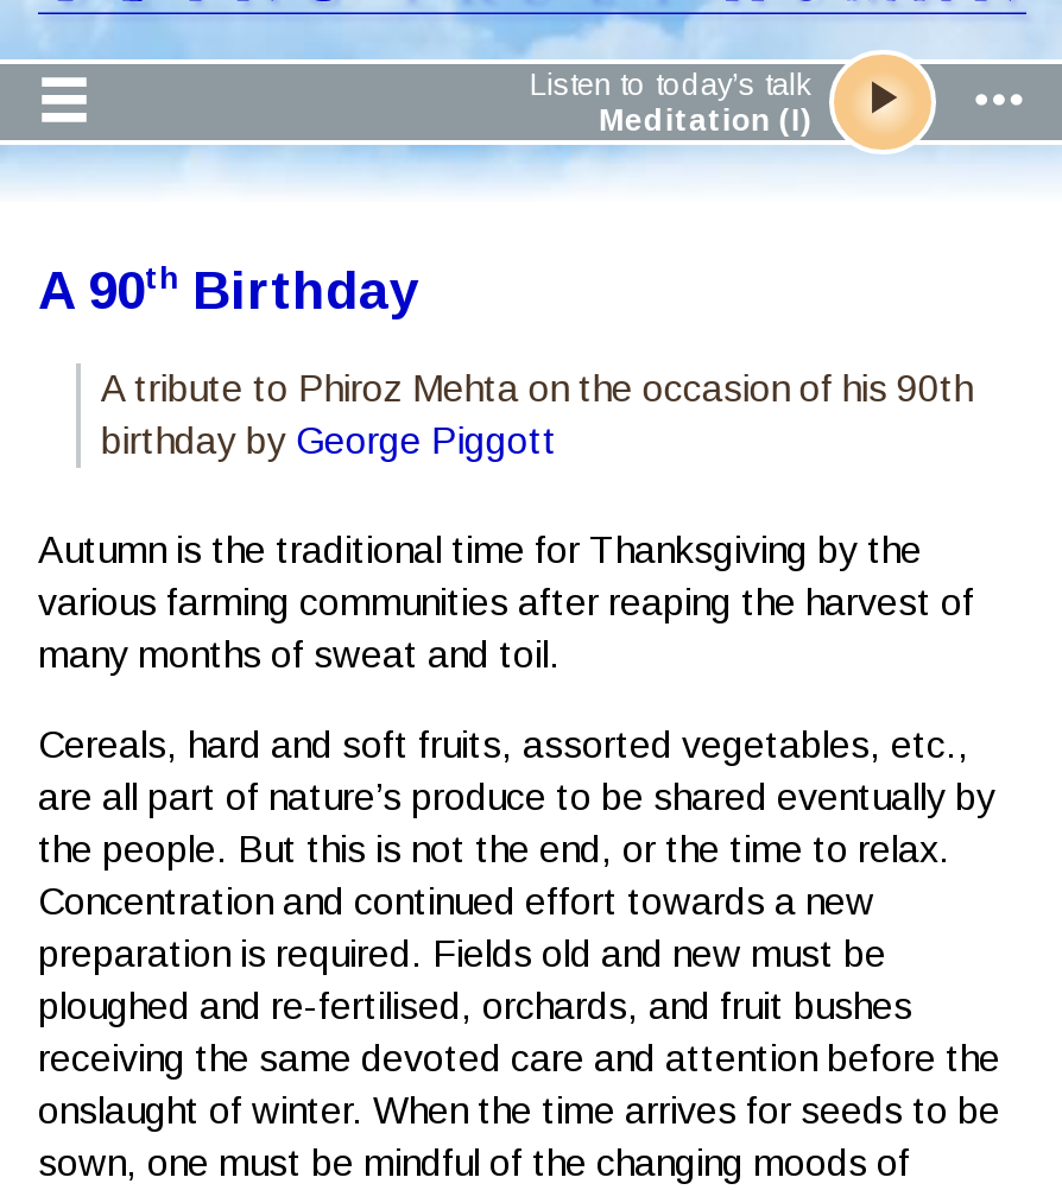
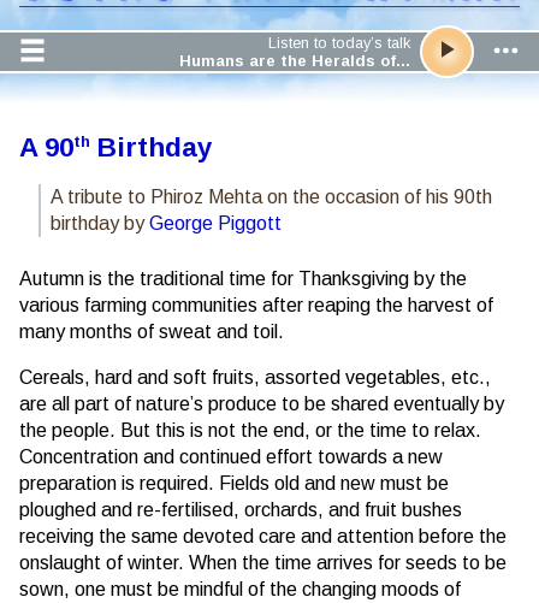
- Meditation (I)
+ Humans are the Heralds of…
